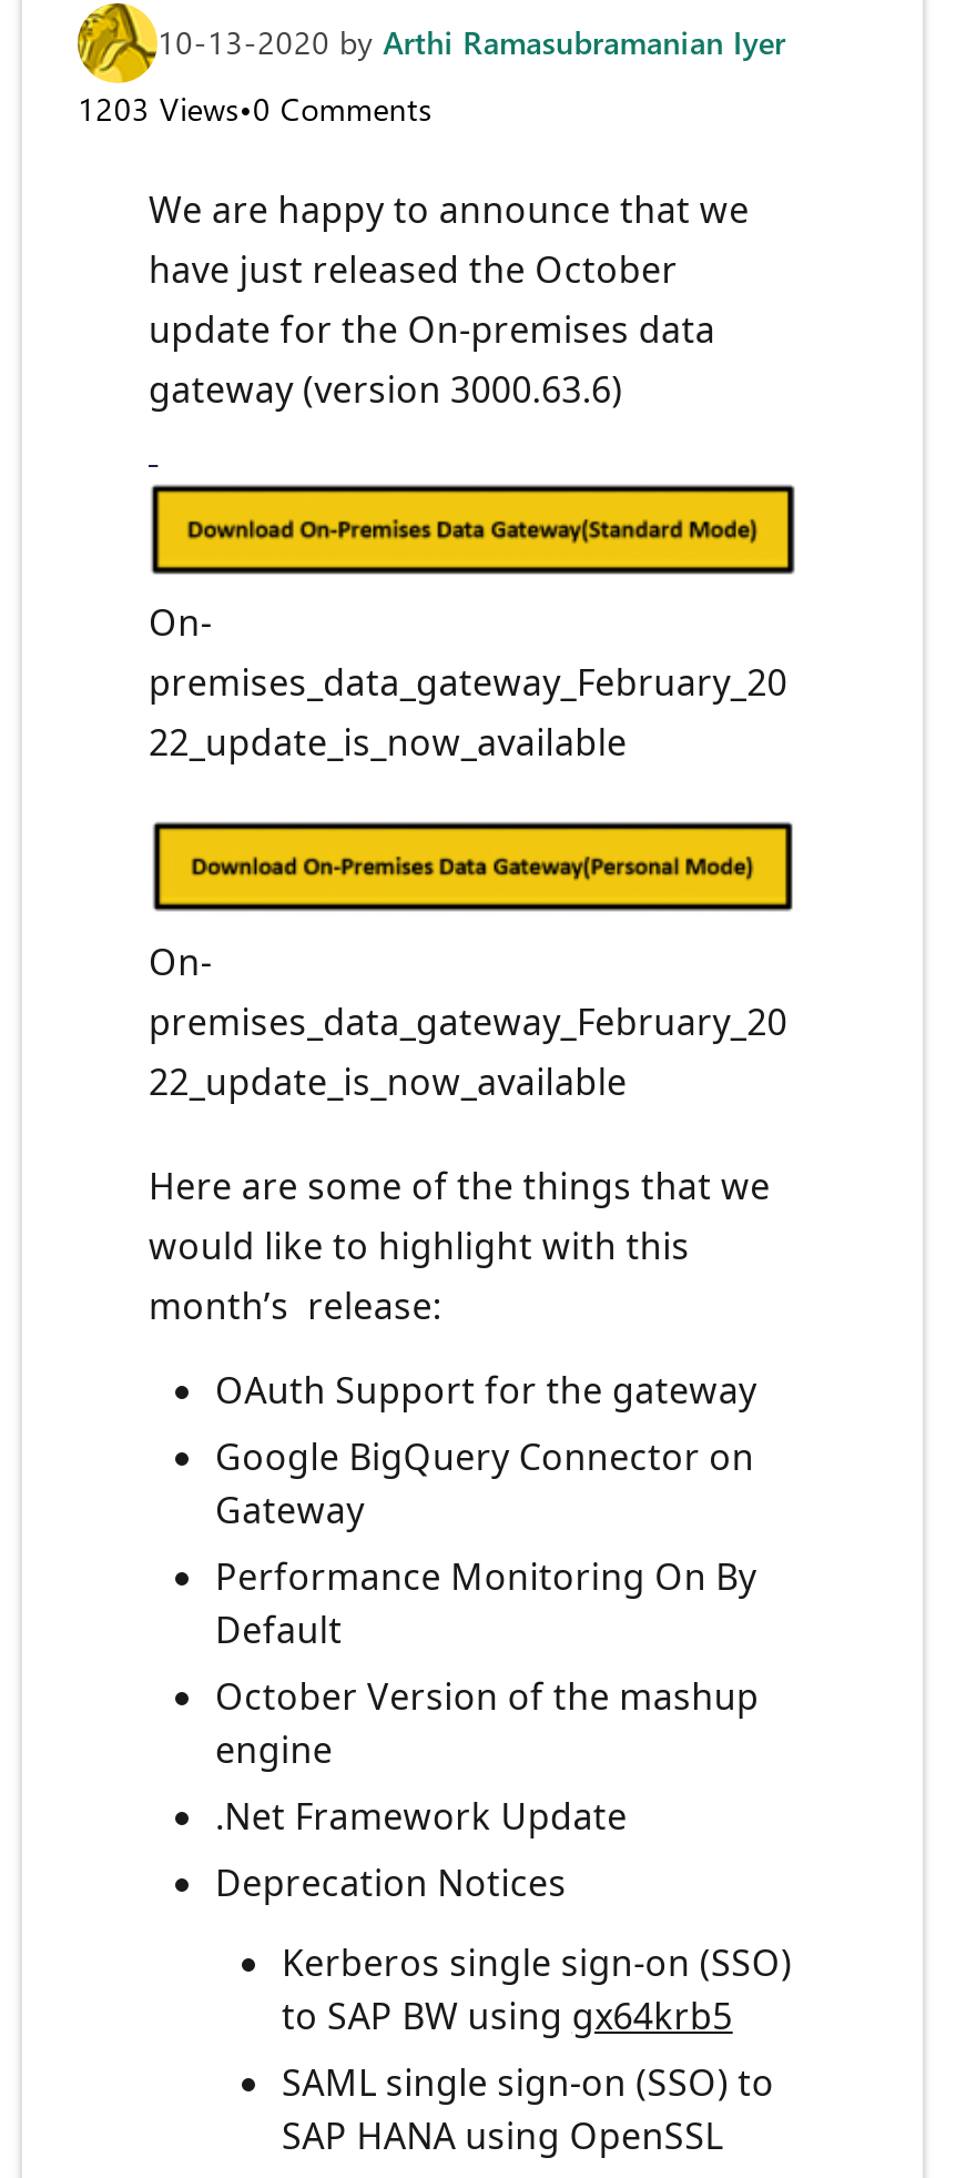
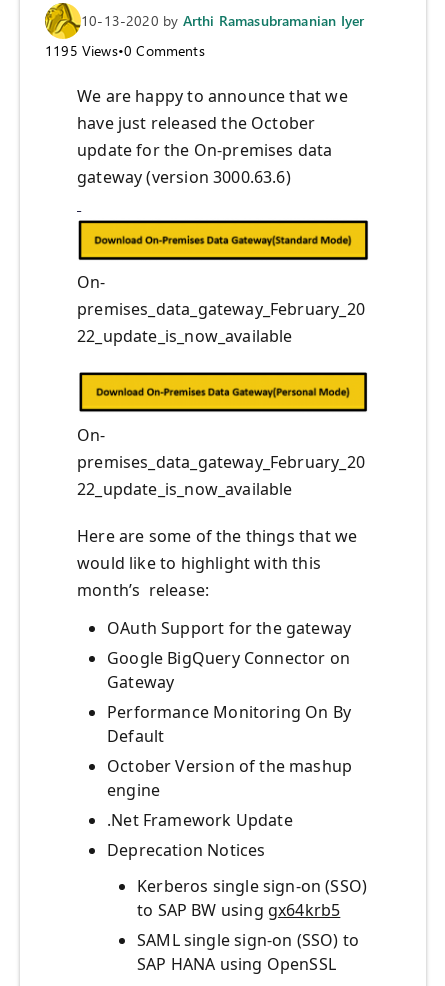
- 1203 Views•0 Comments
+ 1195 Views•0 Comments
